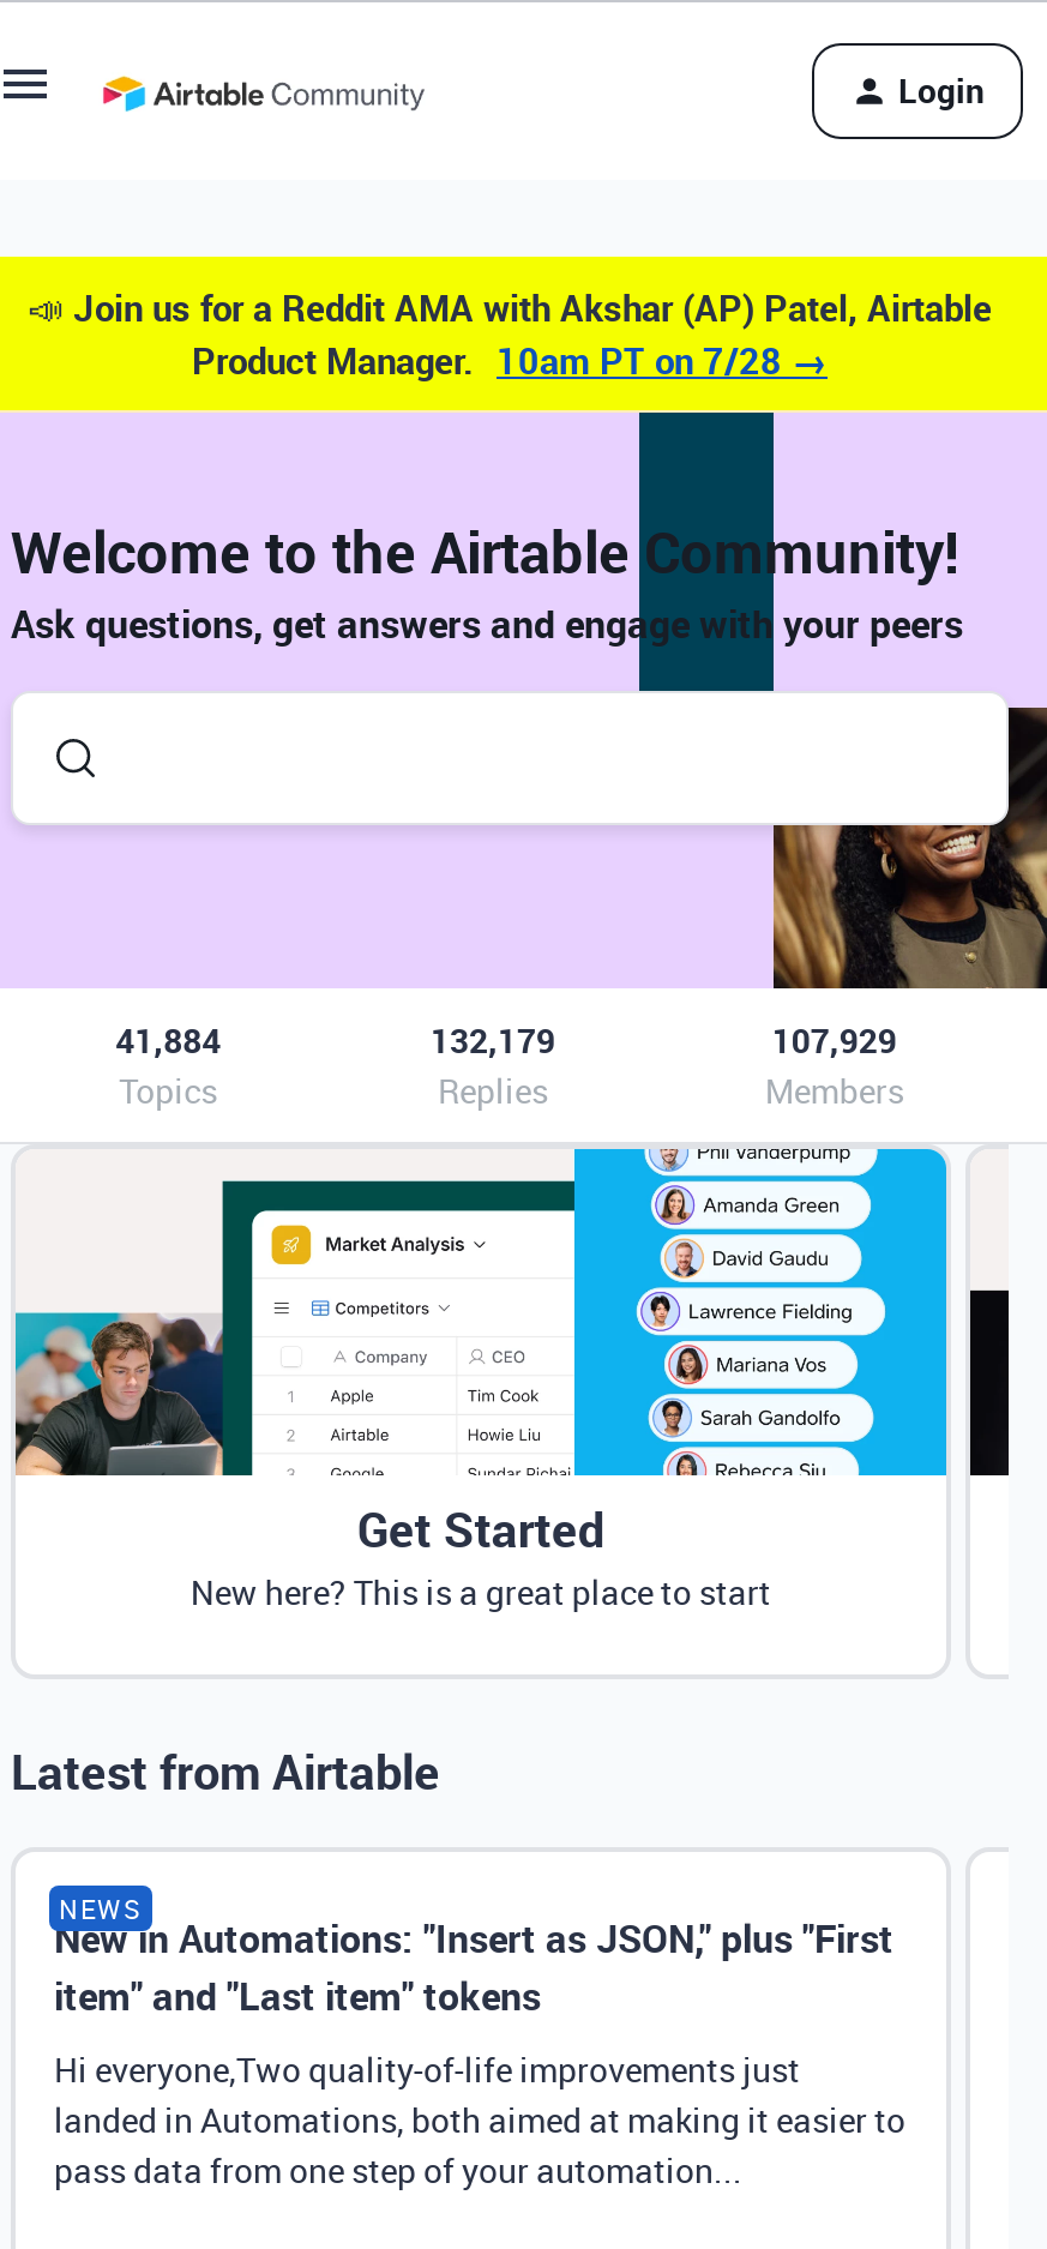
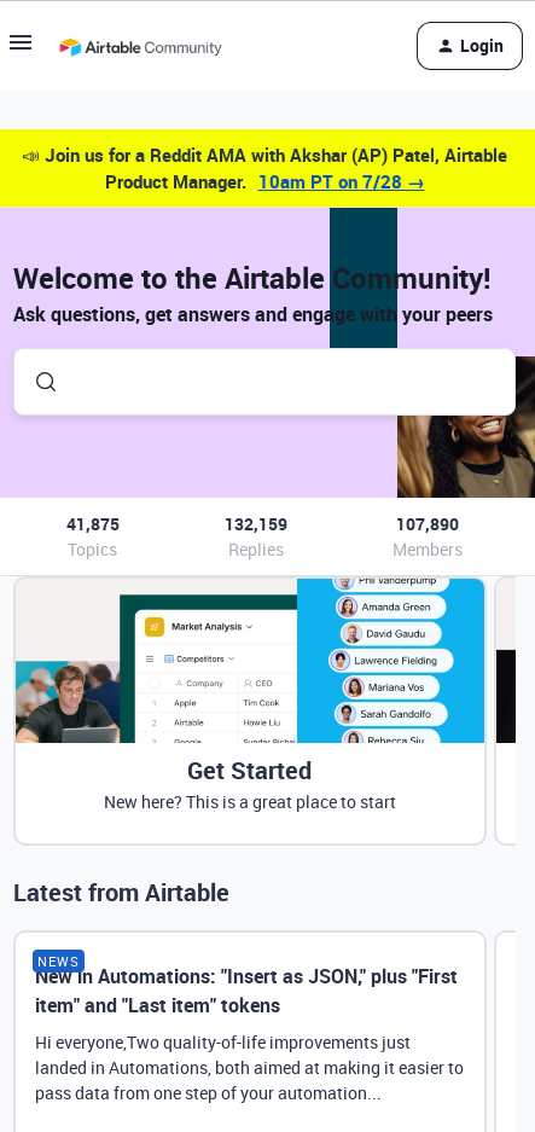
- 41,884
+ 41,875

- 132,179
+ 132,159

- 107,929
+ 107,890
